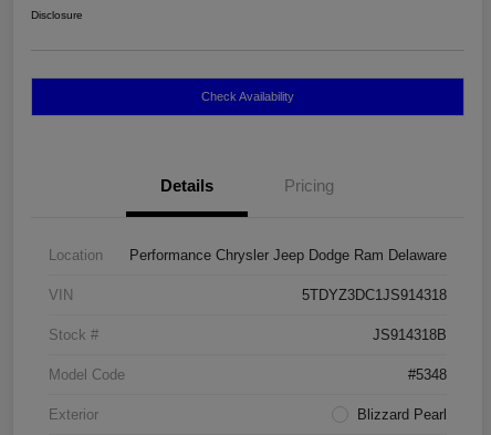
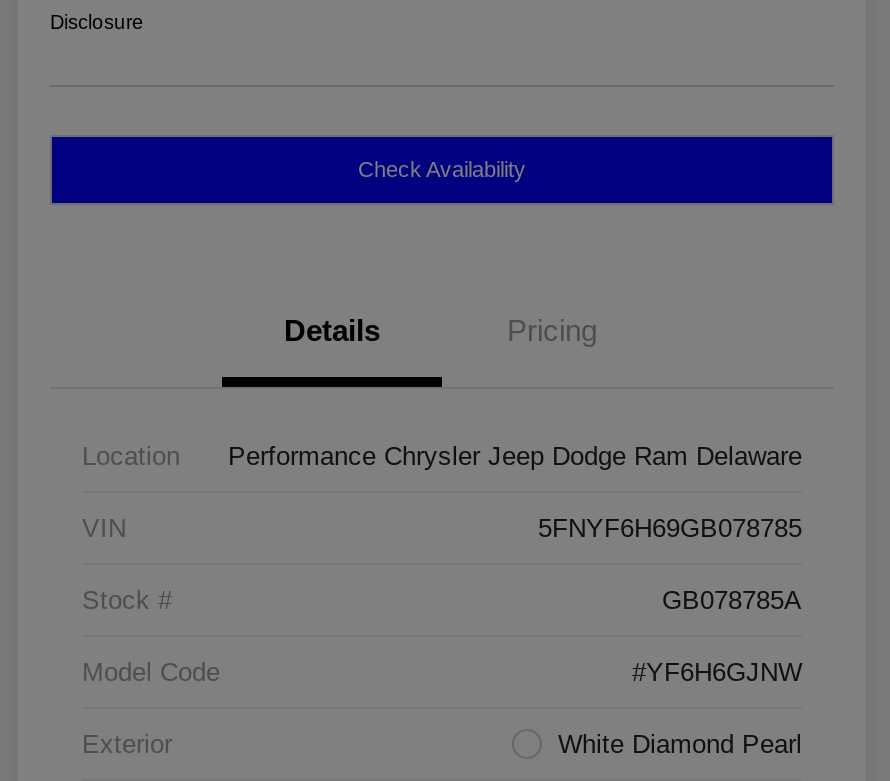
- 5TDYZ3DC1JS914318
+ 5FNYF6H69GB078785

- JS914318B
+ GB078785A

- #5348
+ #YF6H6GJNW

- Blizzard Pearl
+ White Diamond Pearl
